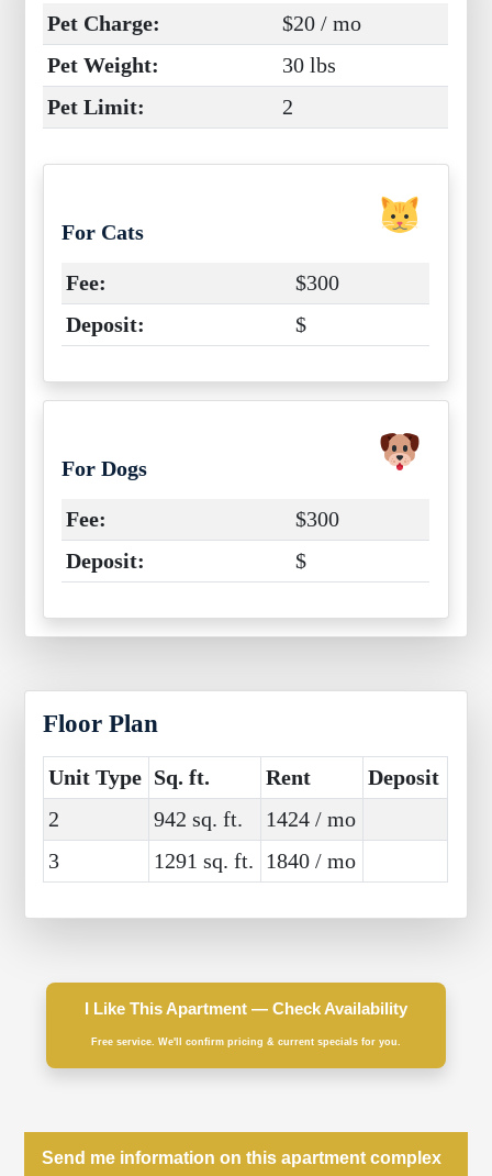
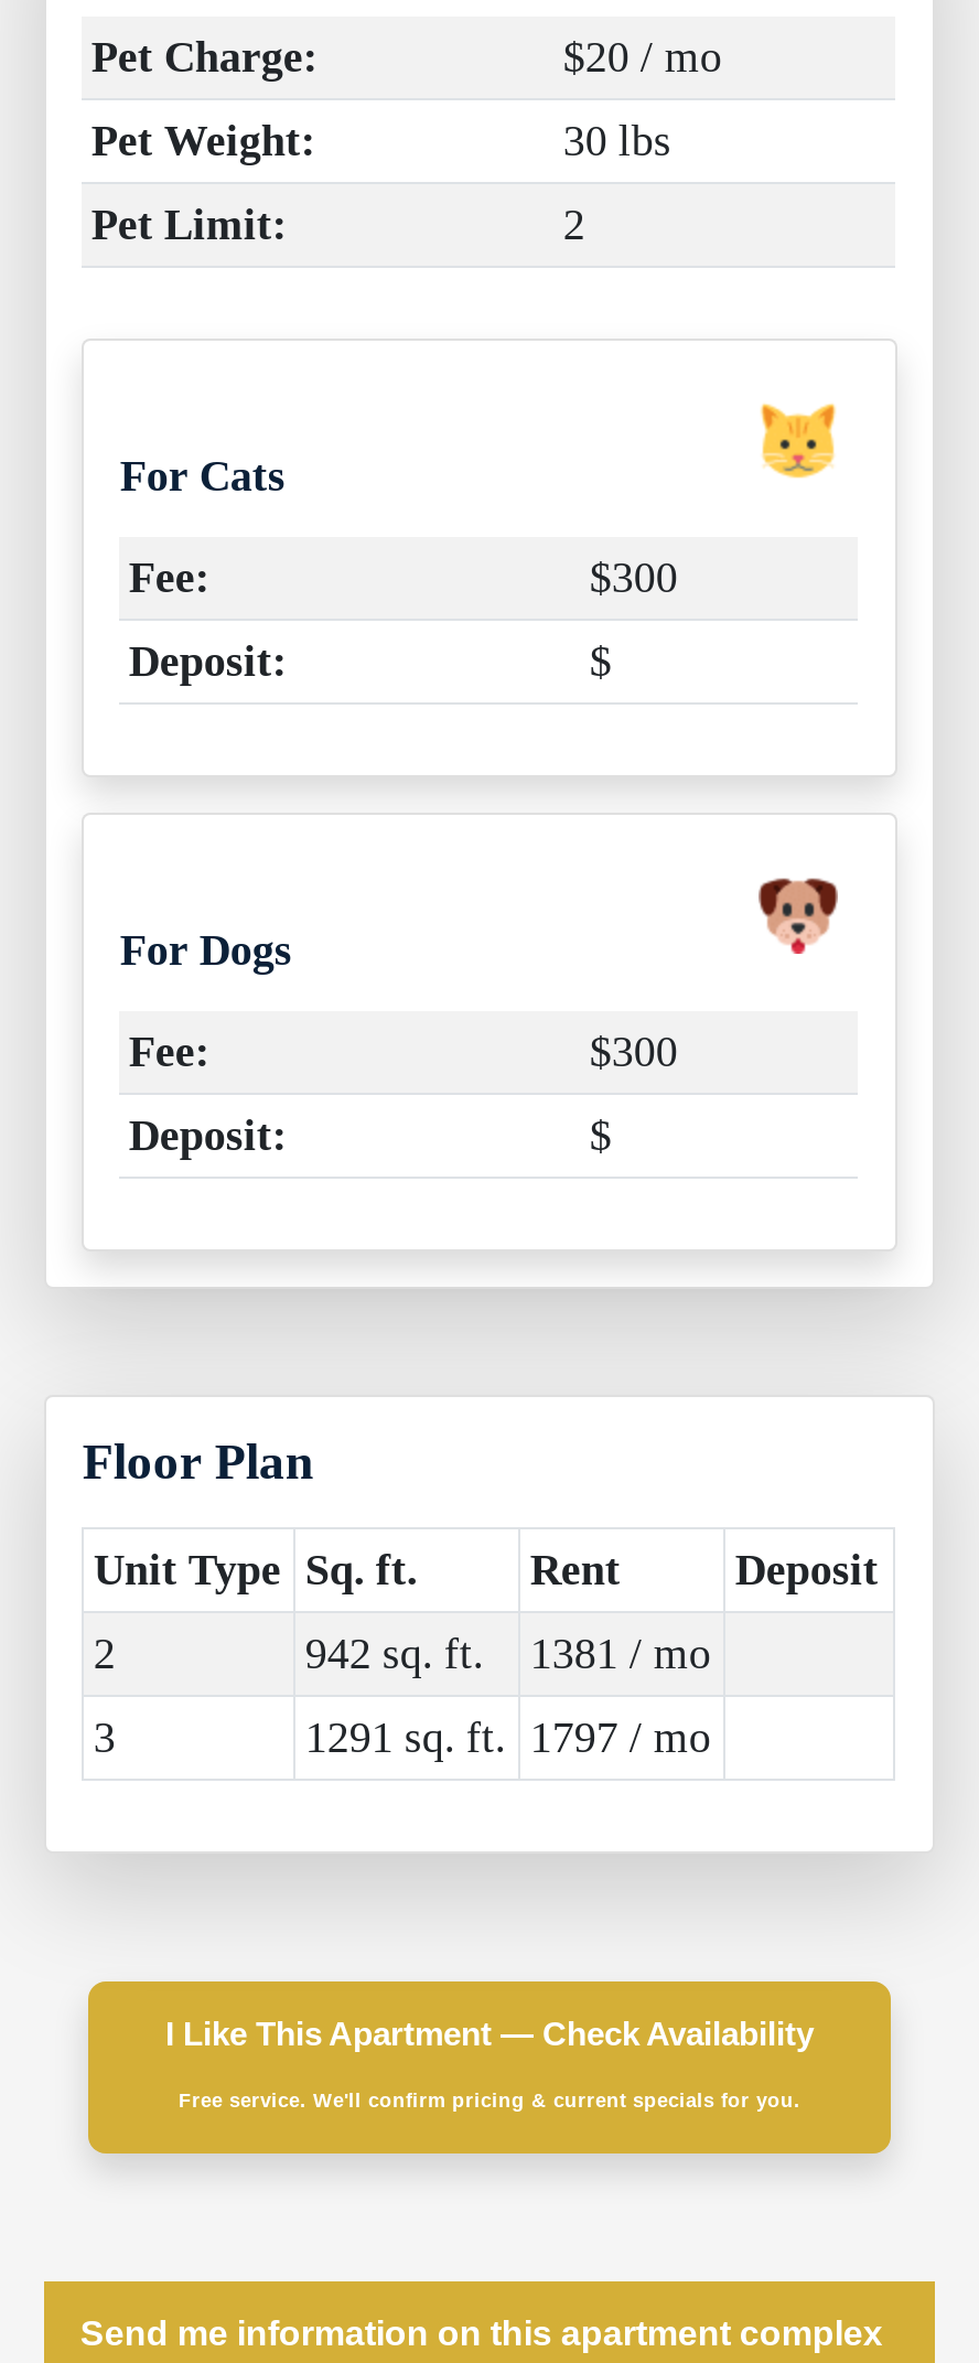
- 942 sq. ft. 1424 / mo
+ 942 sq. ft. 1381 / mo

- 1291 sq. ft. 1840 / mo
+ 1291 sq. ft. 1797 / mo
